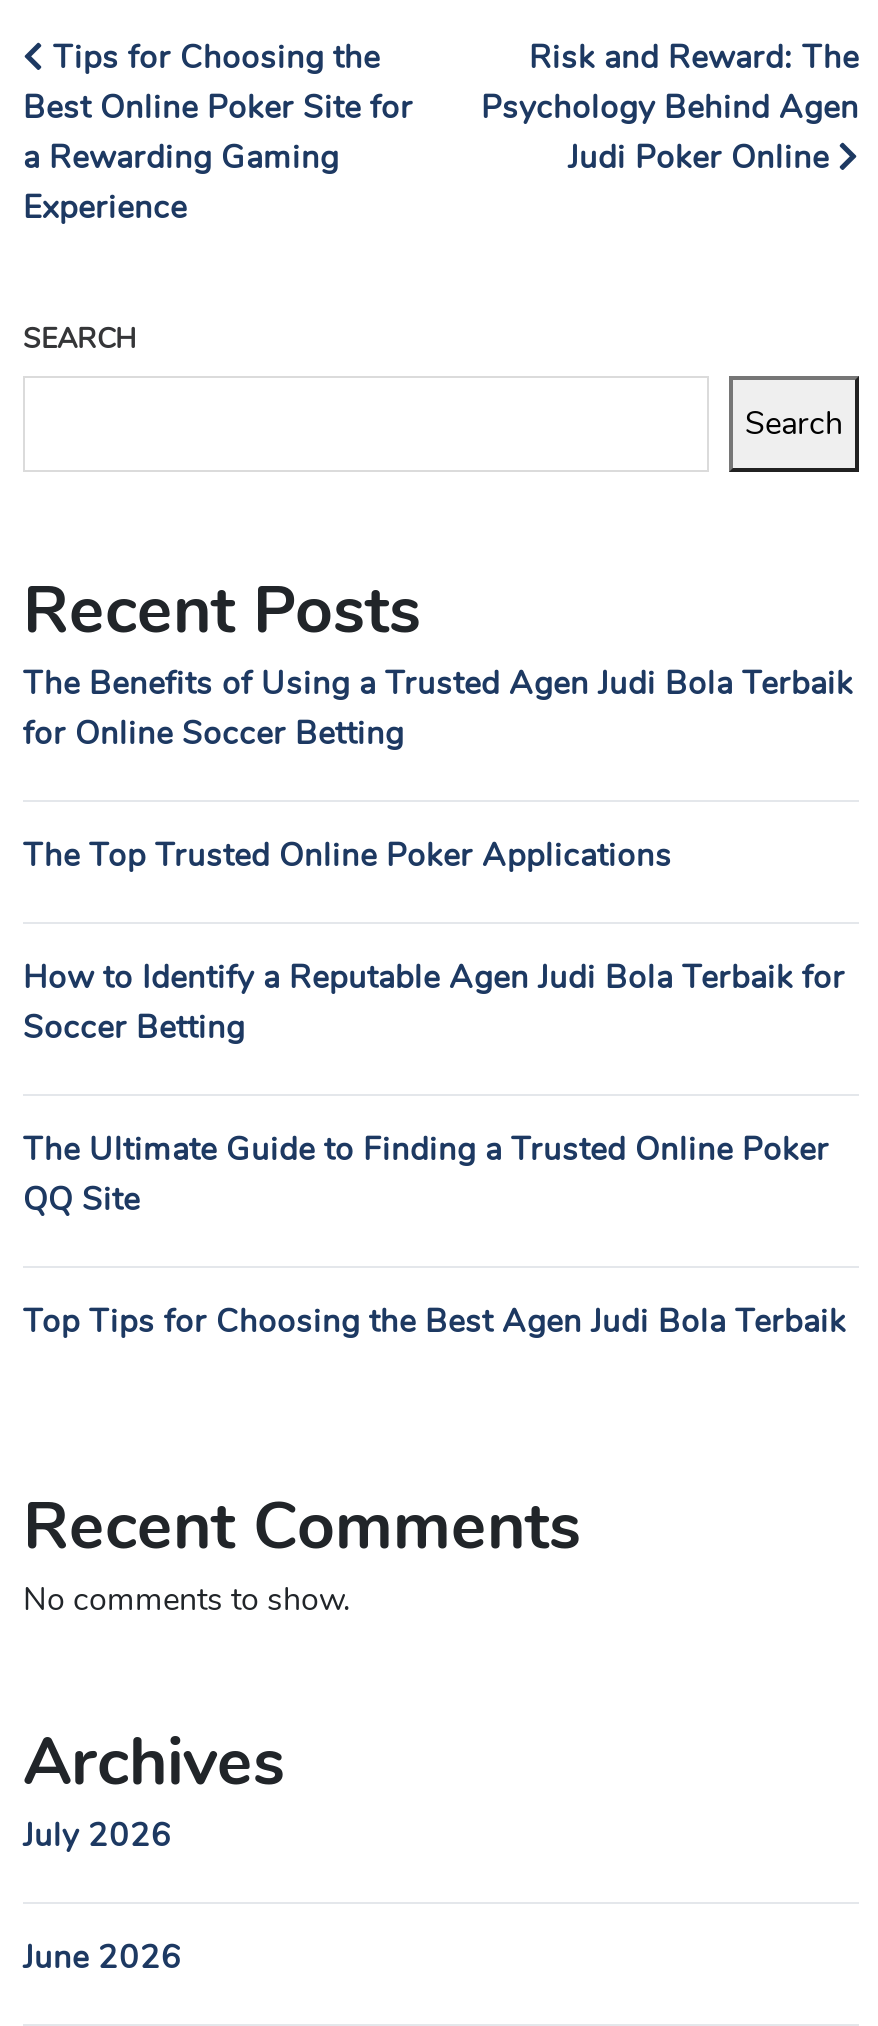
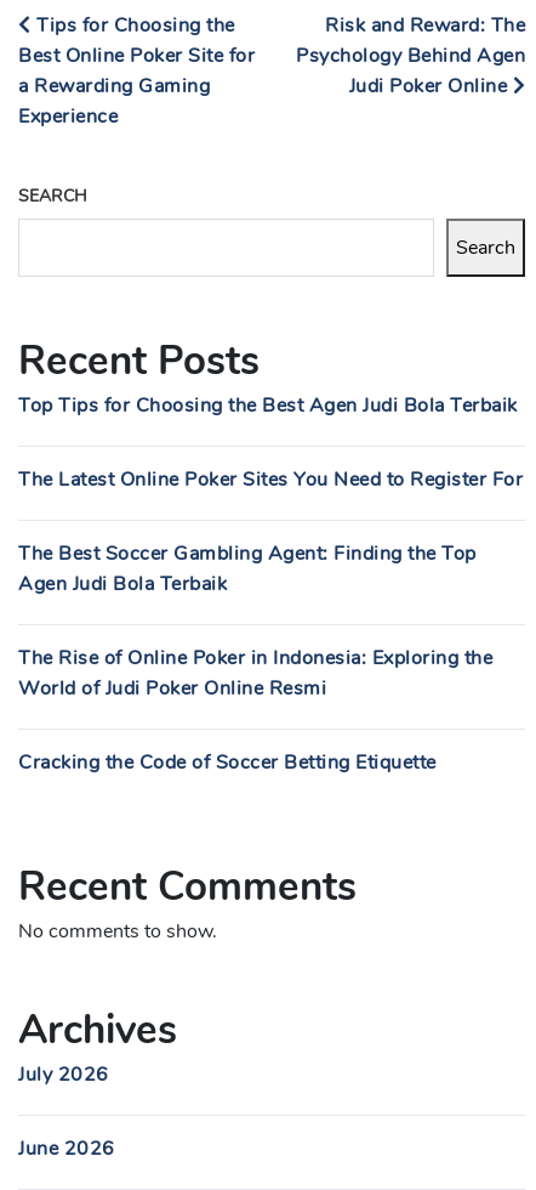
- The Benefits of Using a Trusted Agen Judi Bola Terbaik
- for Online Soccer Betting
- The Top Trusted Online Poker Applications
- How to Identify a Reputable Agen Judi Bola Terbaik for
- Soccer Betting
- The Ultimate Guide to Finding a Trusted Online Poker
- QQ Site

moved up: Top Tips for Choosing the Best Agen Judi Bola Terbaik

+ The Latest Online Poker Sites You Need to Register For
+ The Best Soccer Gambling Agent: Finding the Top
+ Agen Judi Bola Terbaik
+ The Rise of Online Poker in Indonesia: Exploring the
+ World of Judi Poker Online Resmi
+ Cracking the Code of Soccer Betting Etiquette
